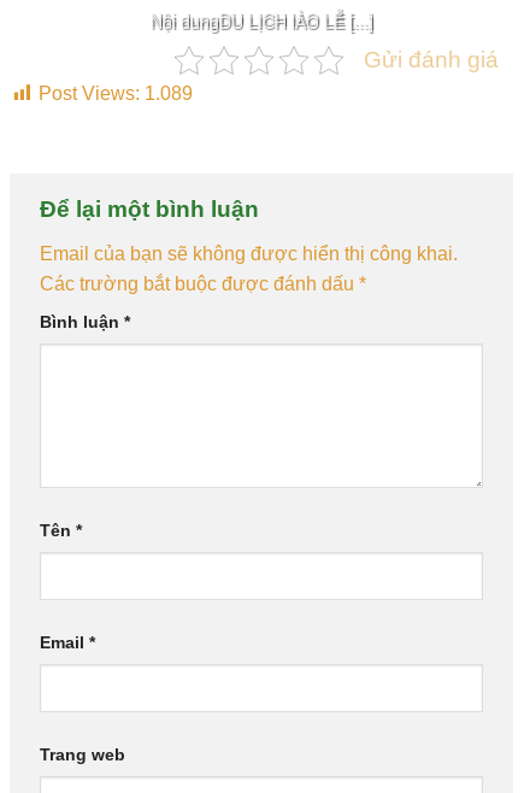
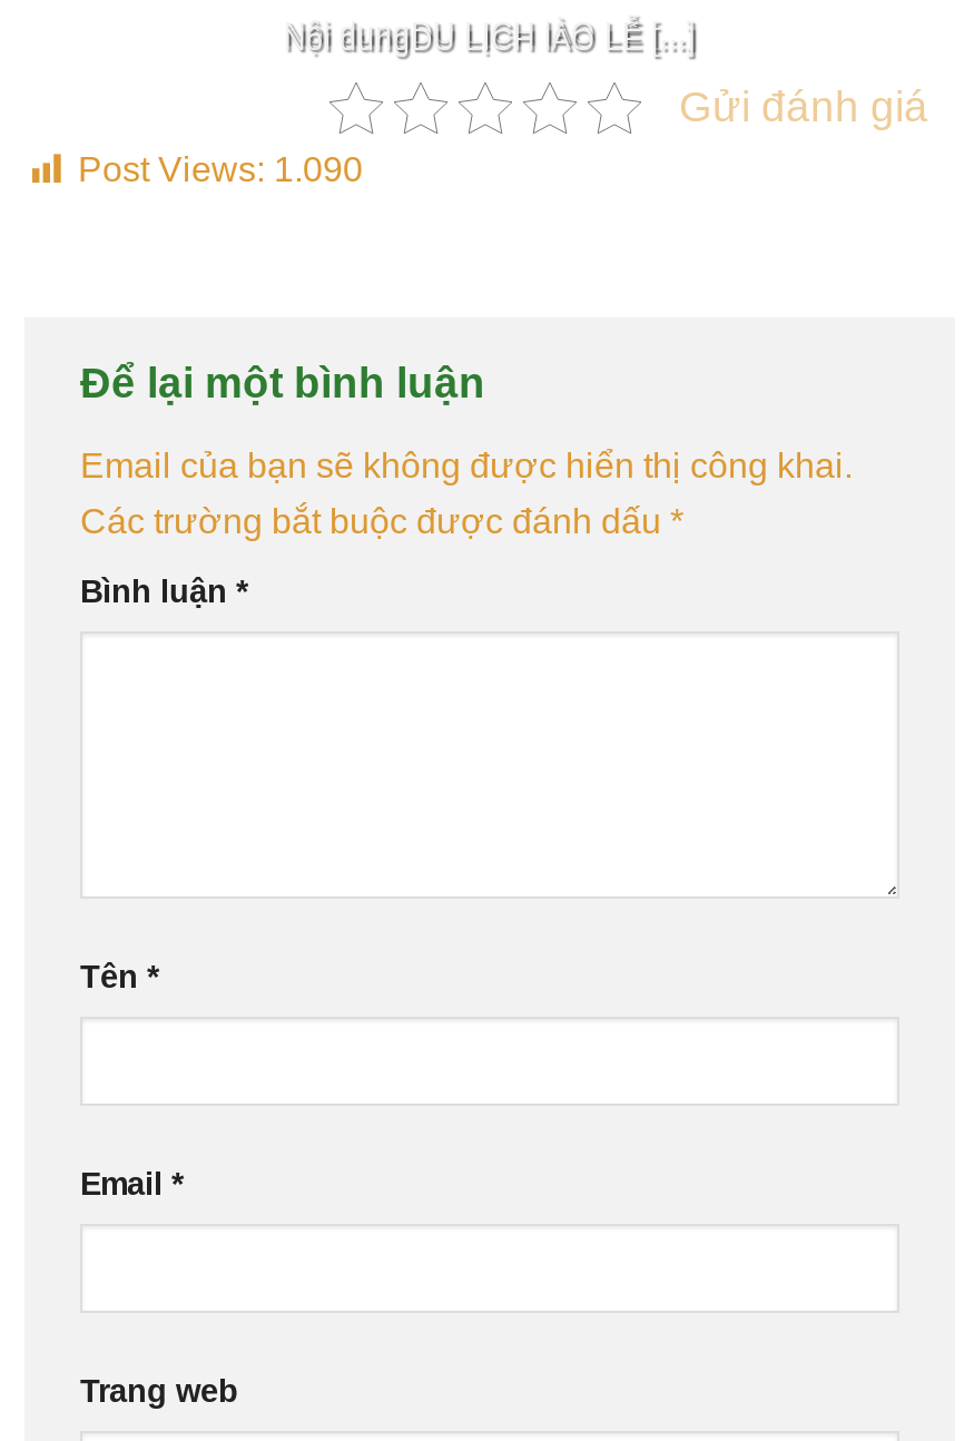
- Post Views: 1.089
+ Post Views: 1.090
